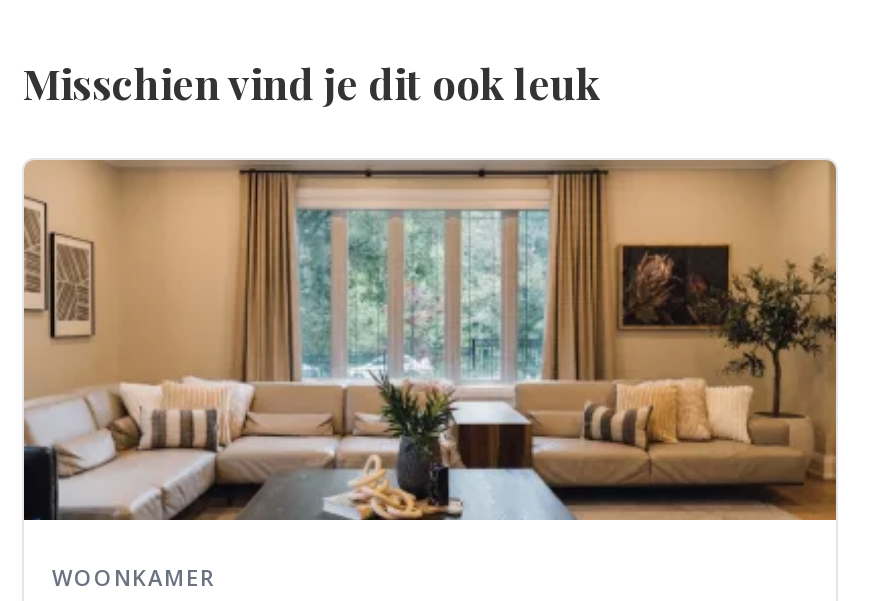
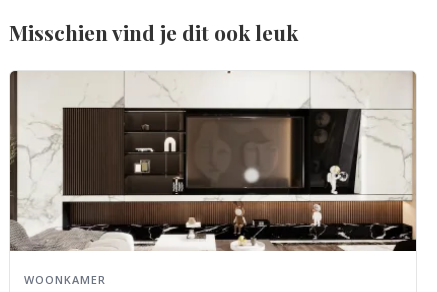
- [image]
+ [image]
